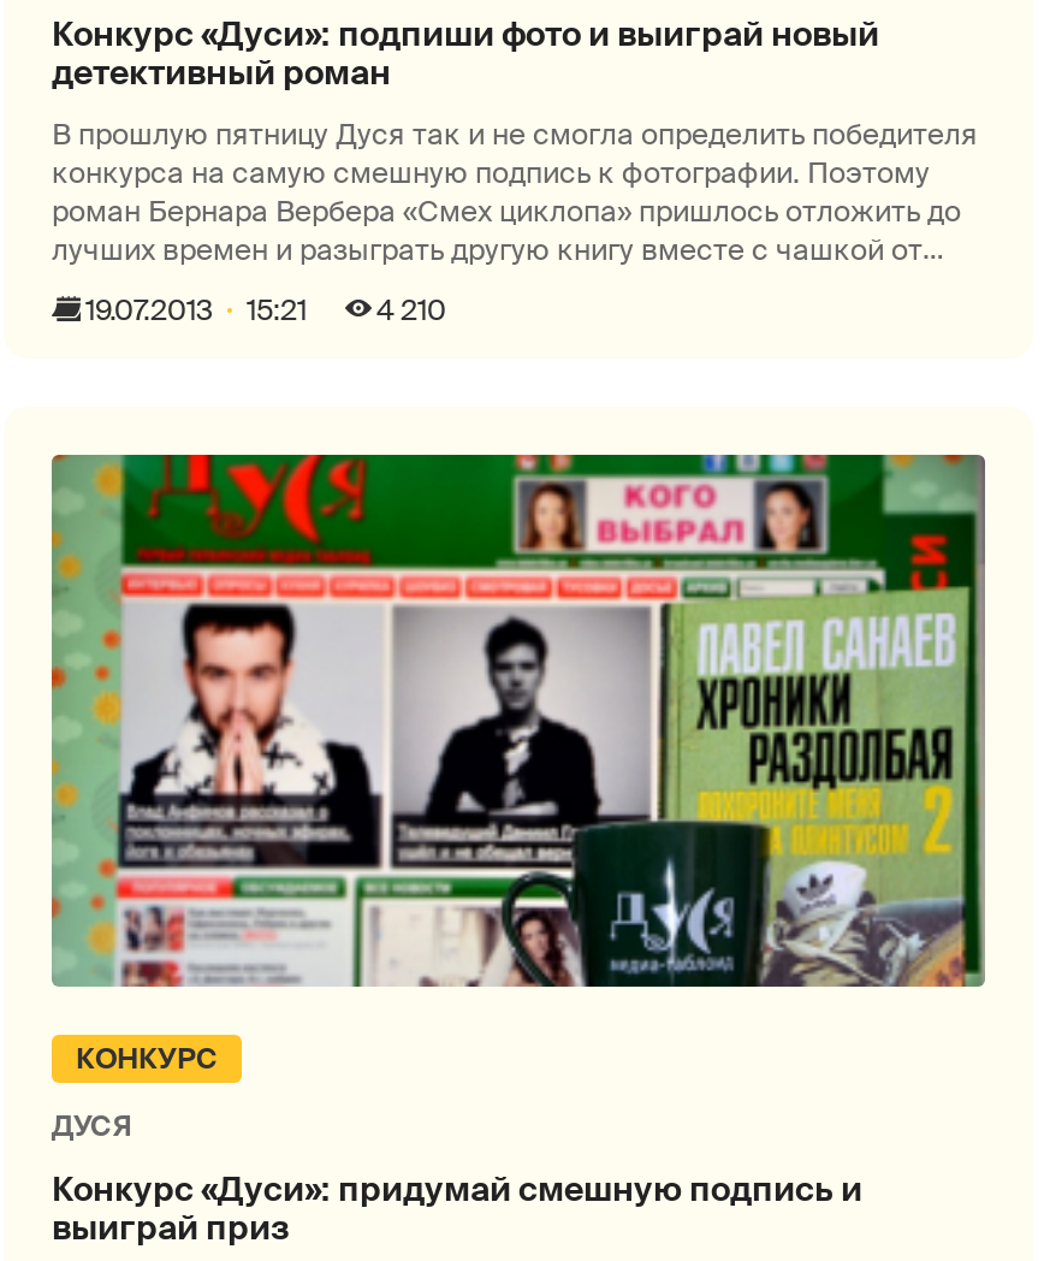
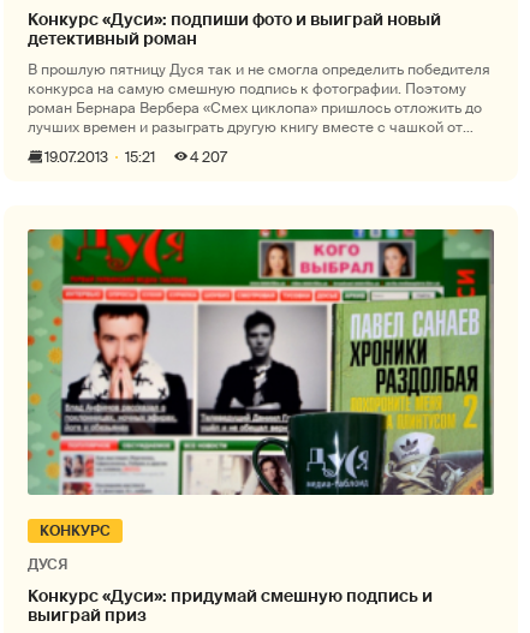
- 19.07.2013 15:21 4 210
+ 19.07.2013 15:21 4 207
